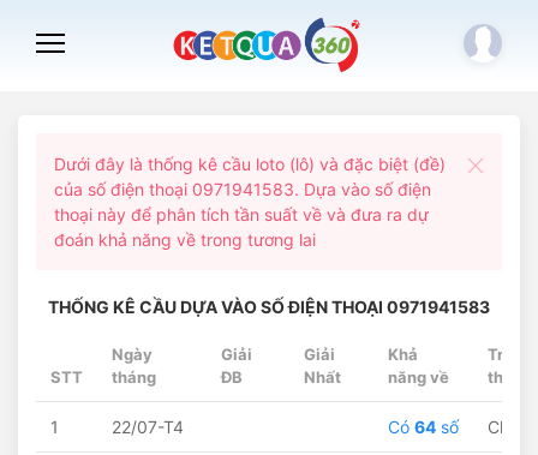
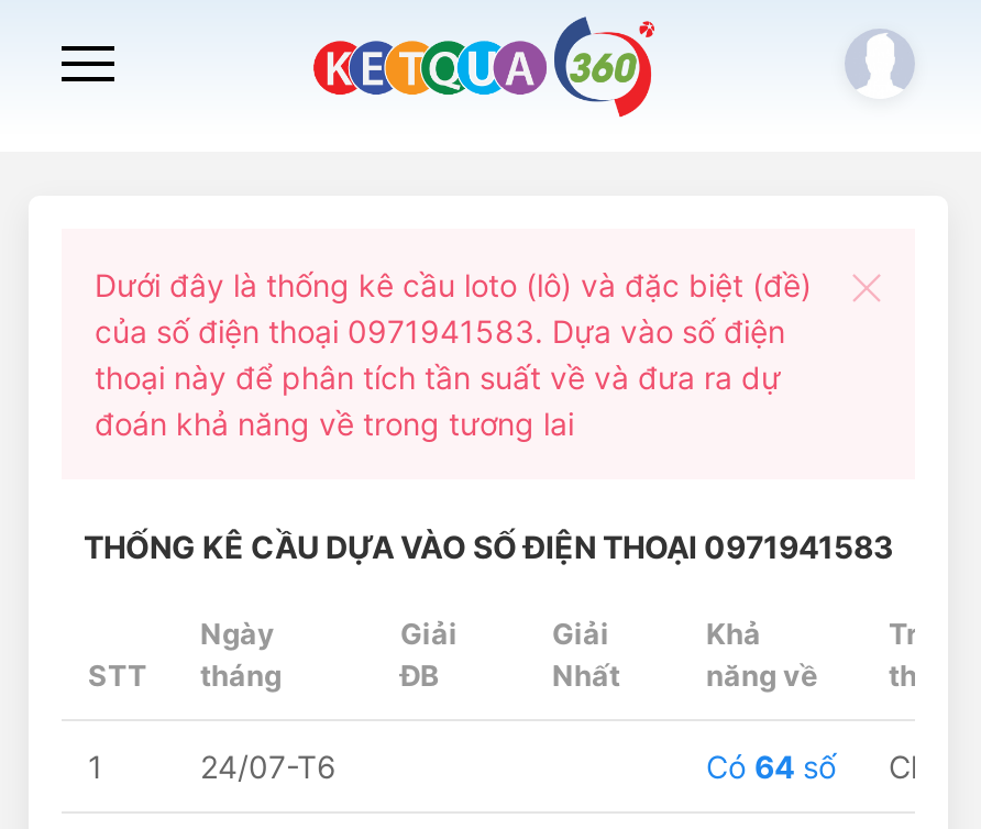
- 22/07-T4
+ 24/07-T6
